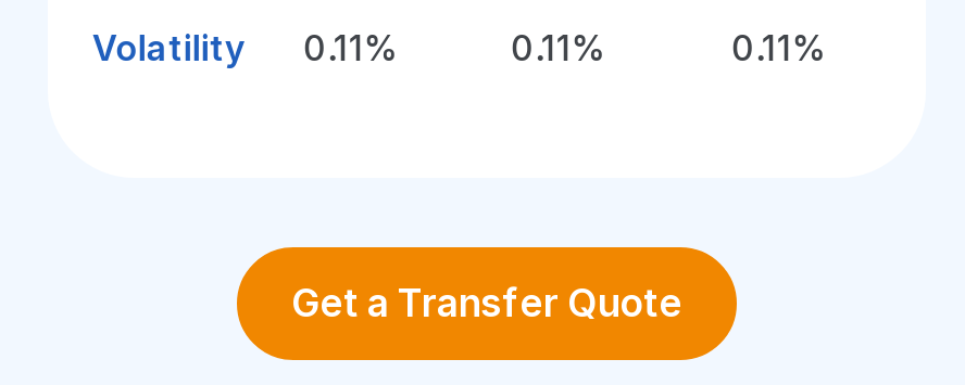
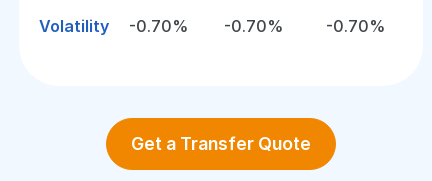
- 0.11%
+ -0.70%

- 0.11%
+ -0.70%

- 0.11%
+ -0.70%
